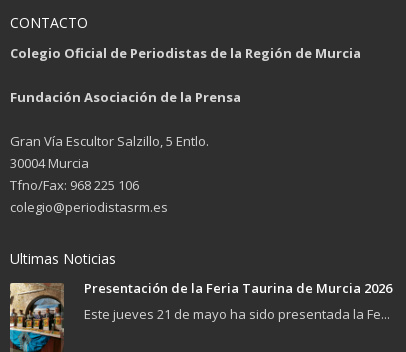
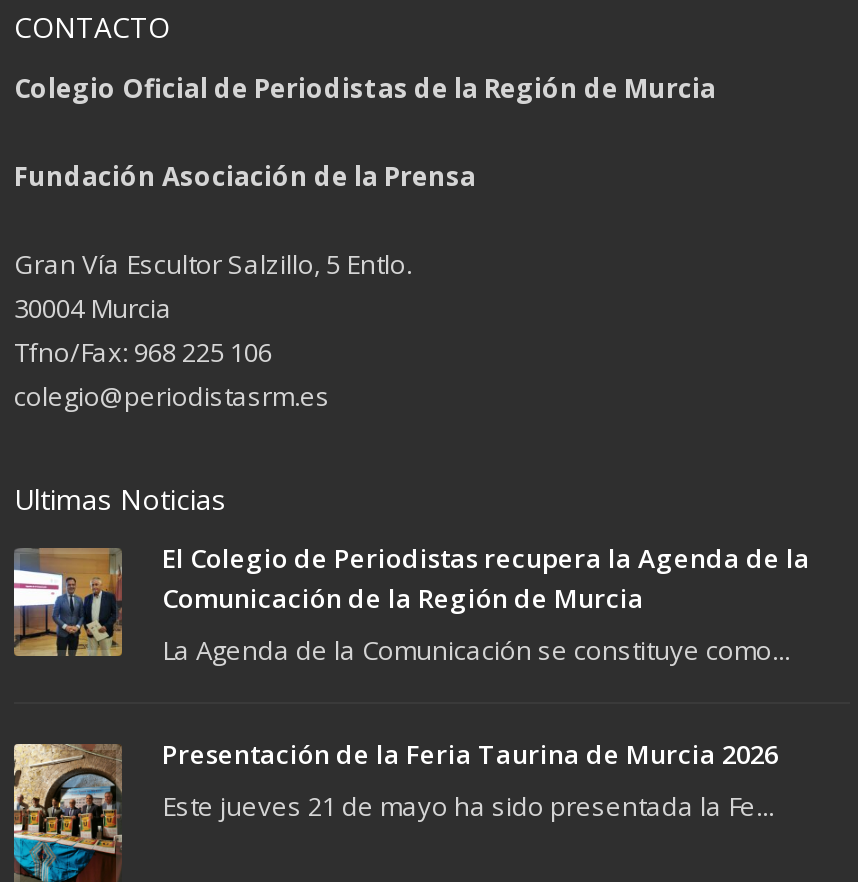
+ [image]
+ El Colegio de Periodistas recupera la Agenda de la
+ Comunicación de la Región de Murcia
+ La Agenda de la Comunicación se constituye como...
